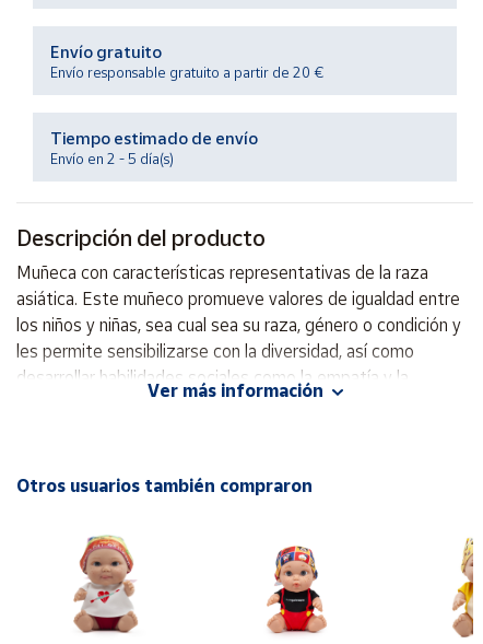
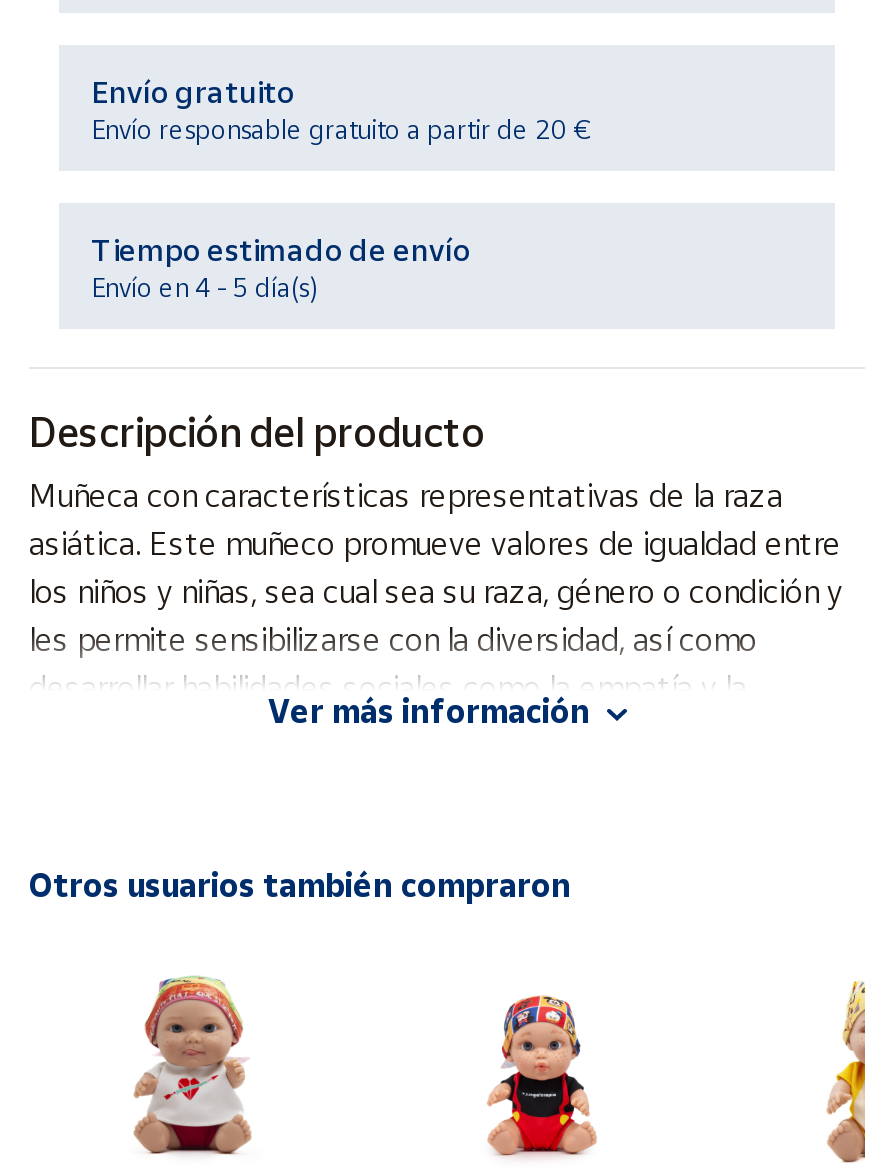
- Envío en 2 - 5 día(s)
+ Envío en 4 - 5 día(s)
